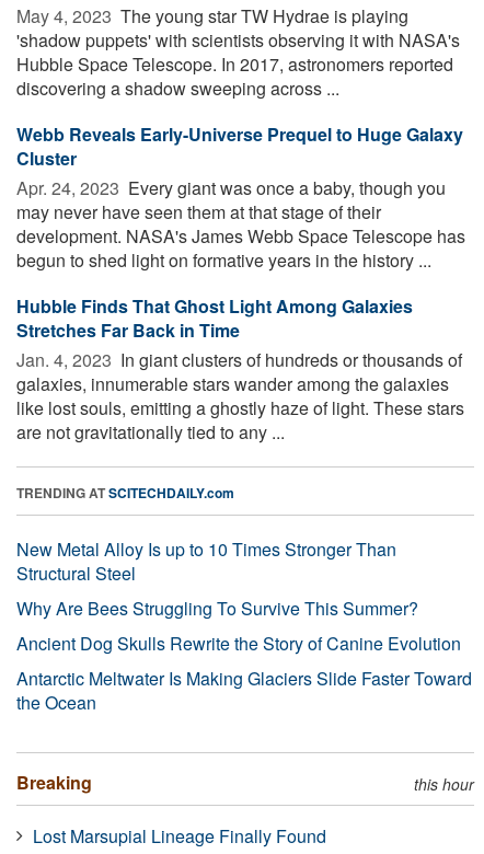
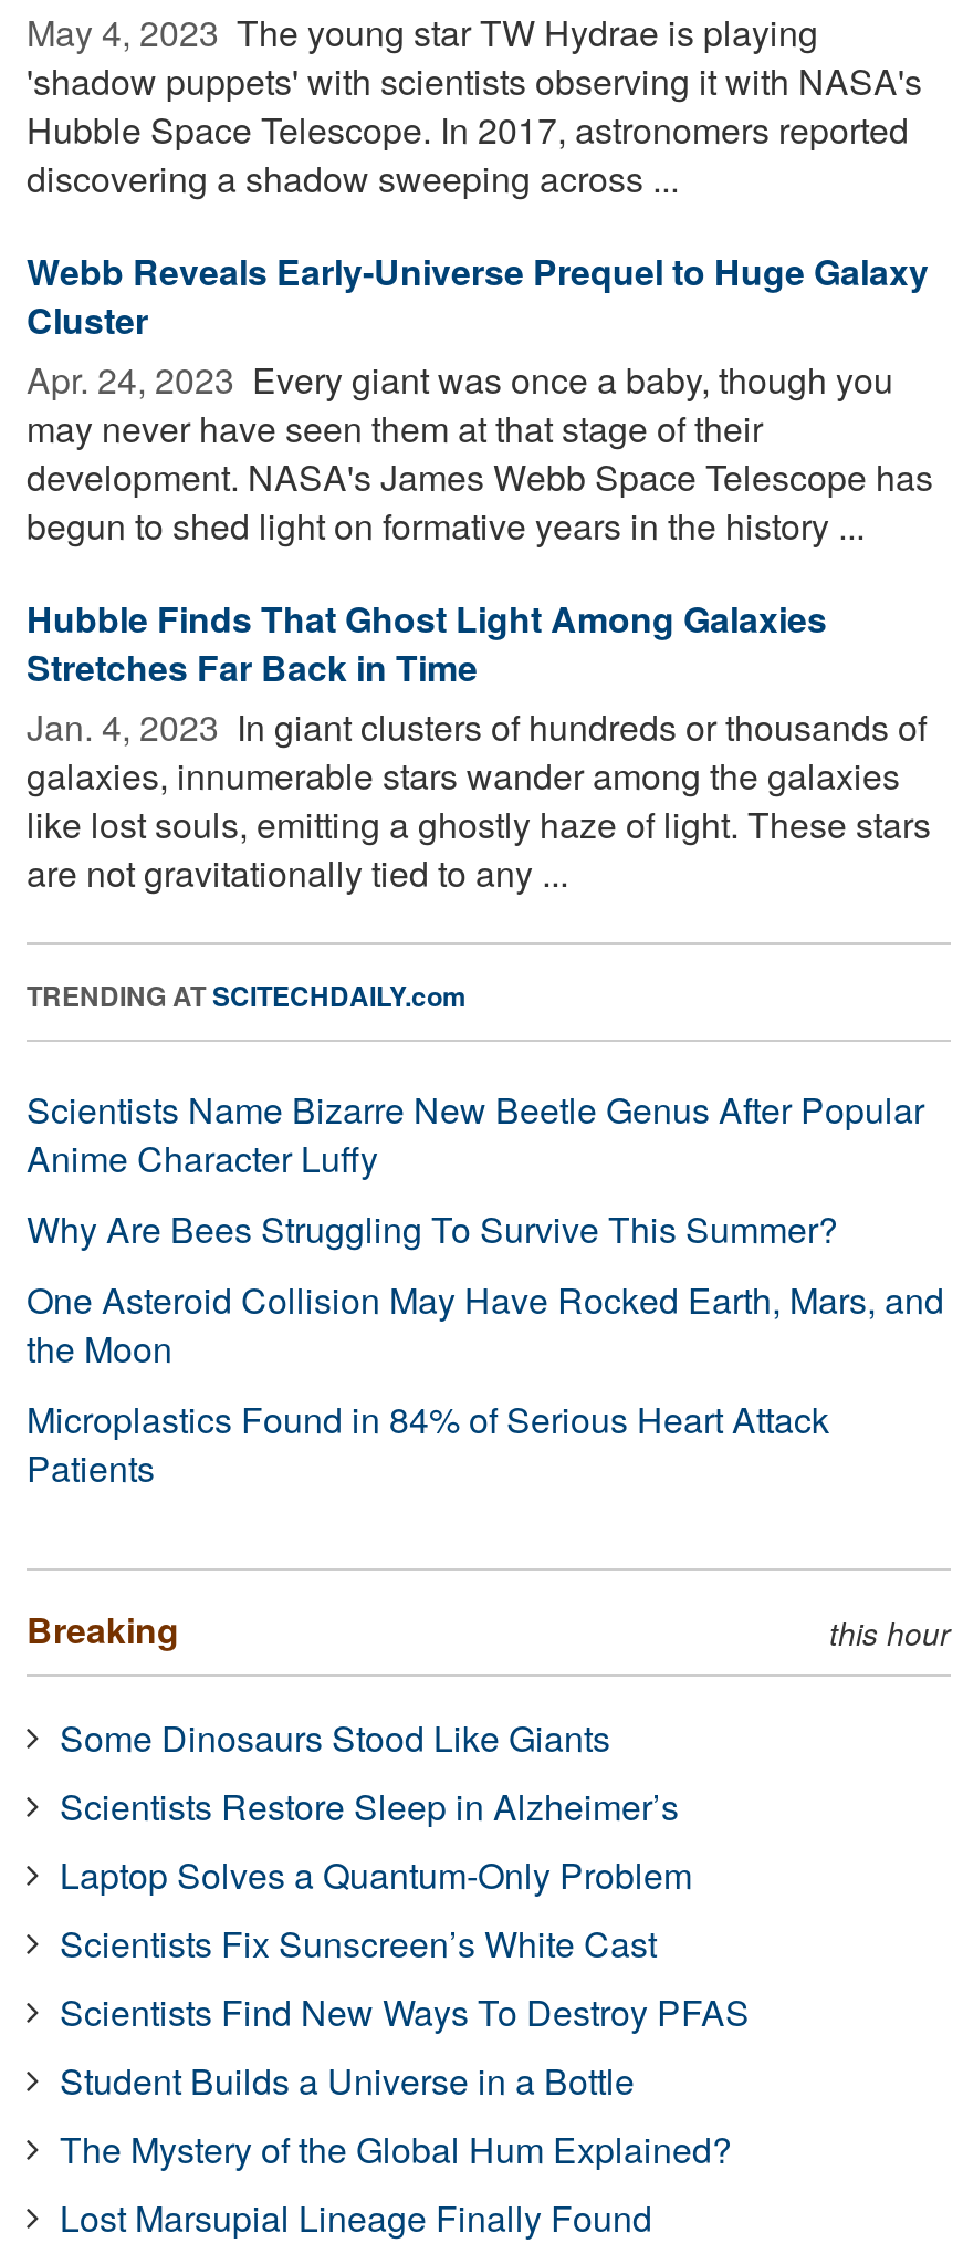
- New Metal Alloy Is up to 10 Times Stronger Than
- Structural Steel
+ Scientists Name Bizarre New Beetle Genus After Popular
+ Anime Character Luffy

- Ancient Dog Skulls Rewrite the Story of Canine Evolution
- Antarctic Meltwater Is Making Glaciers Slide Faster Toward
- the Ocean
+ One Asteroid Collision May Have Rocked Earth, Mars, and
+ the Moon
+ Microplastics Found in 84% of Serious Heart Attack
+ Patients

+ Some Dinosaurs Stood Like Giants
+ Scientists Restore Sleep in Alzheimer’s
+ Laptop Solves a Quantum-Only Problem
+ Scientists Fix Sunscreen’s White Cast
+ Scientists Find New Ways To Destroy PFAS
+ Student Builds a Universe in a Bottle
+ The Mystery of the Global Hum Explained?
